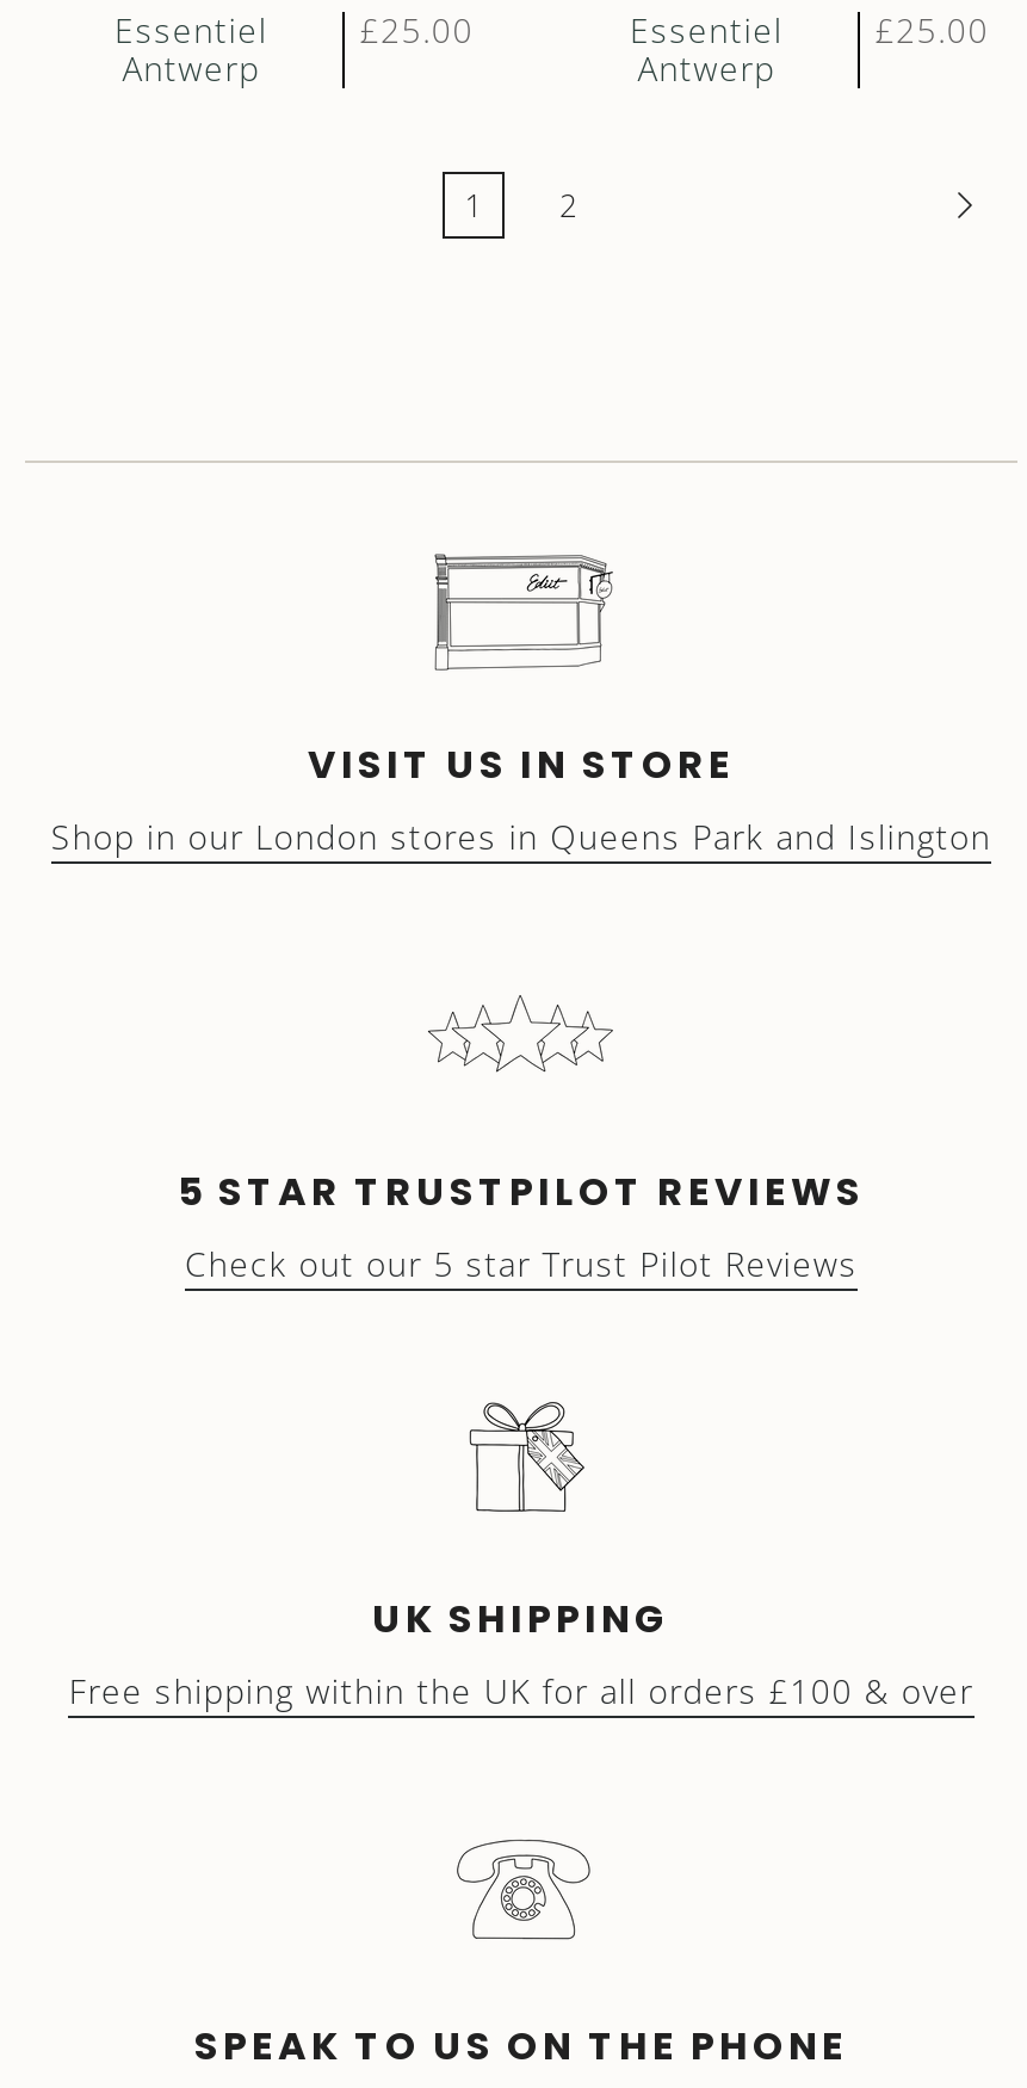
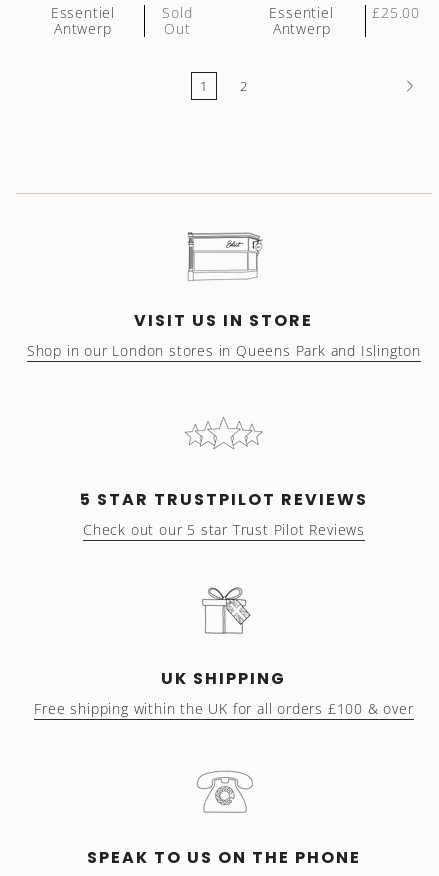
- £25.00
+ Sold
+ Out
